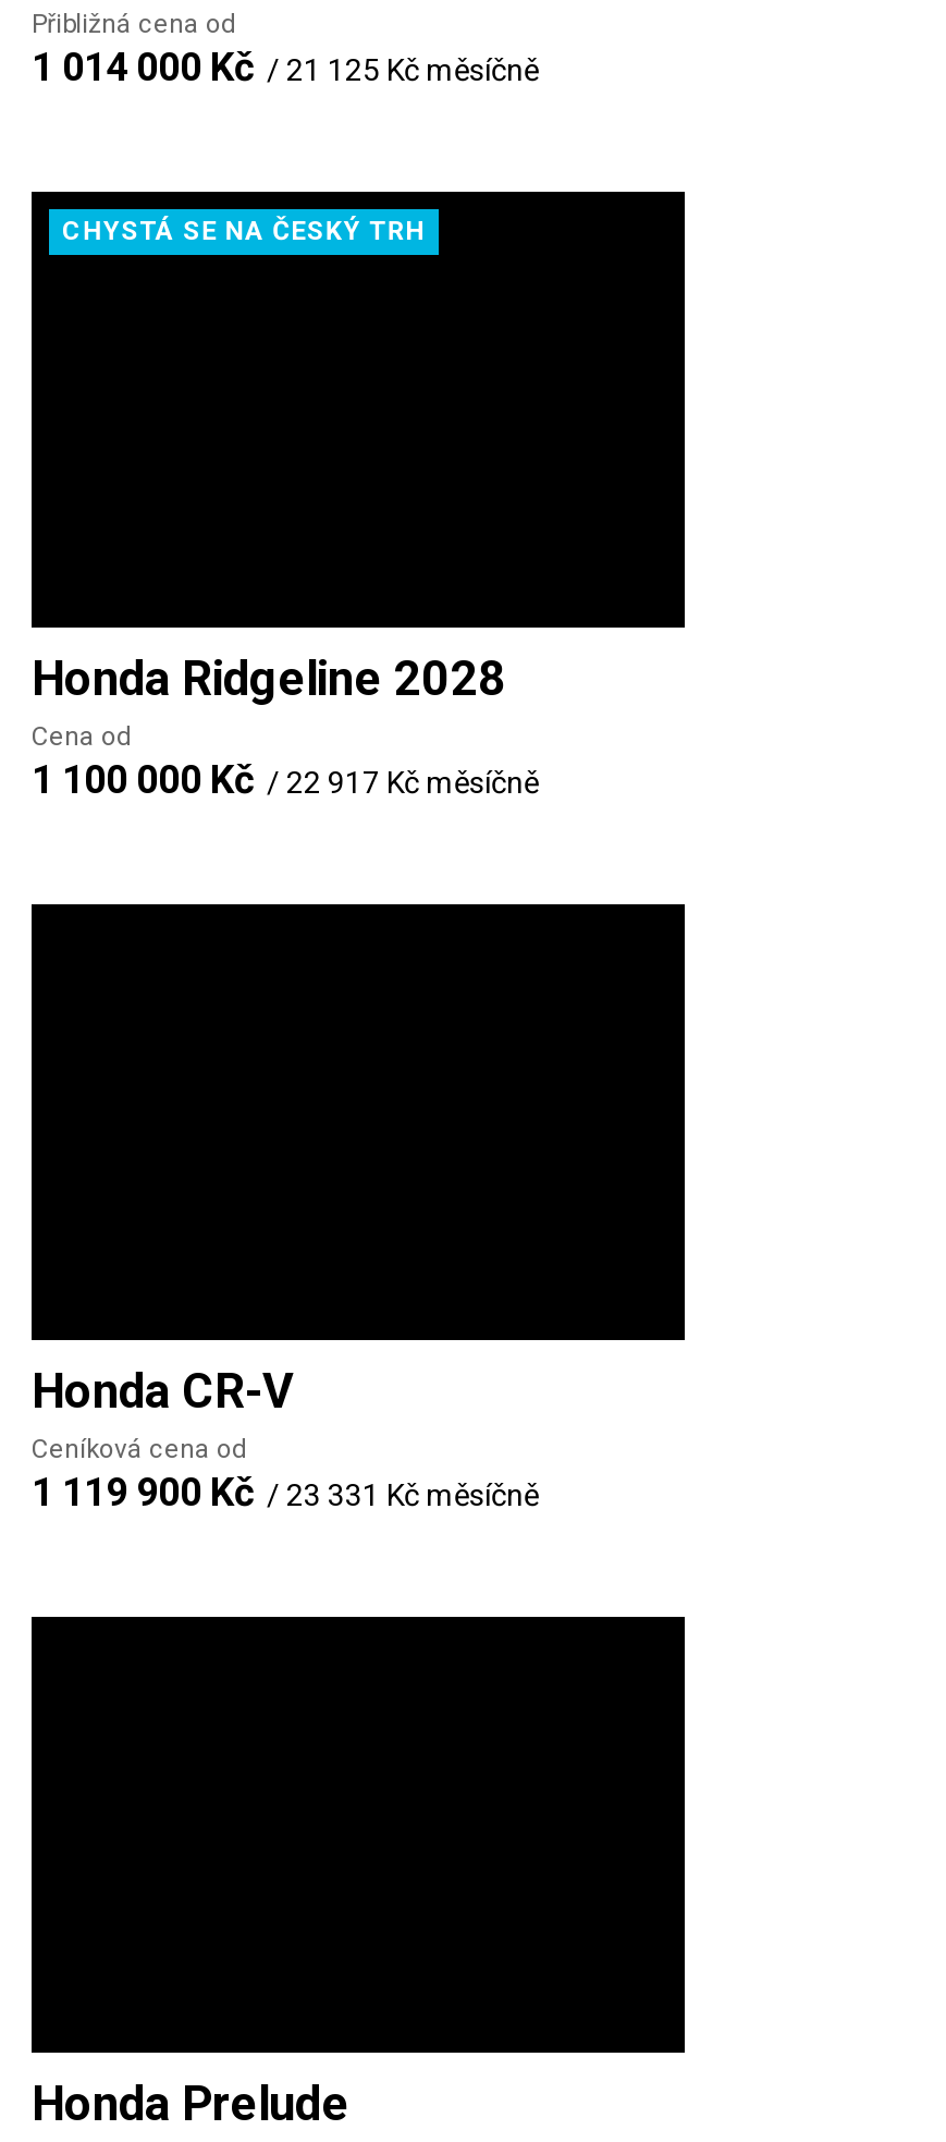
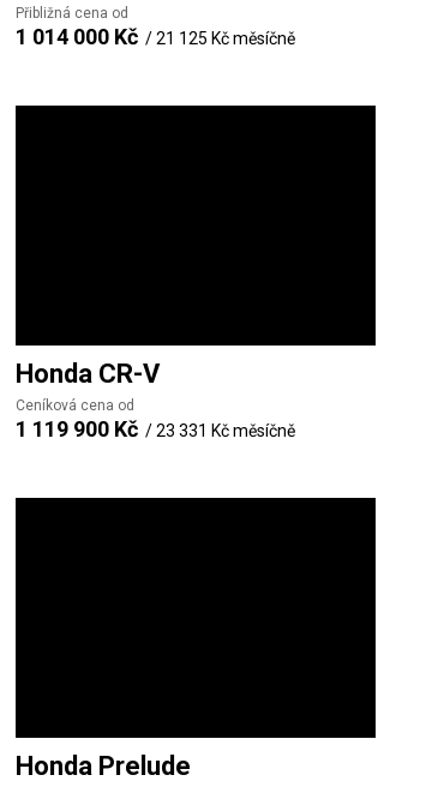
- CHYSTÁ SE NA ČESKÝ TRH

- Honda Ridgeline 2028
- Cena od
- 1 100 000 Kč / 22 917 Kč měsíčně
